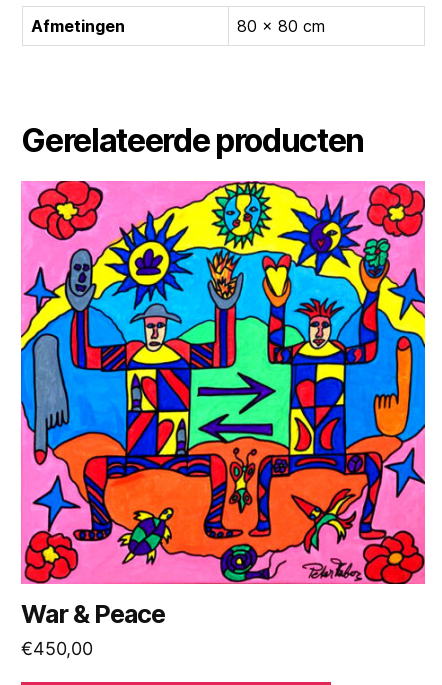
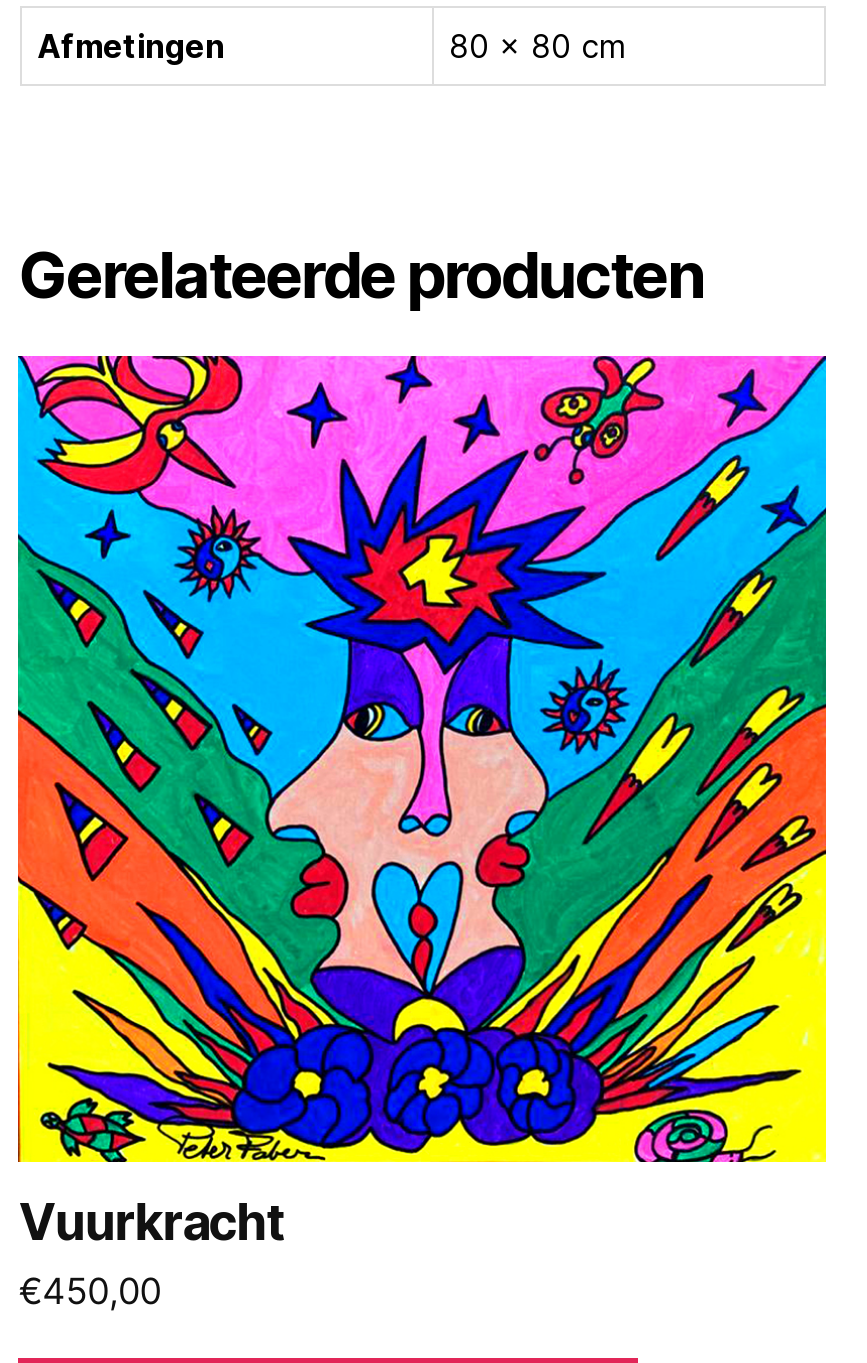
- [image]
- War & Peace
+ [image]
+ Vuurkracht
